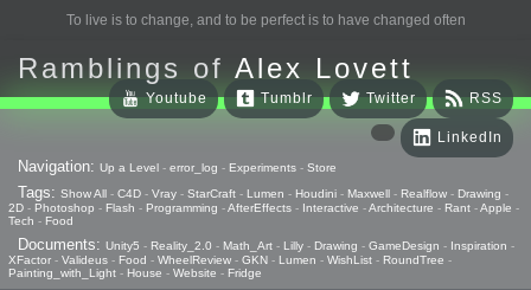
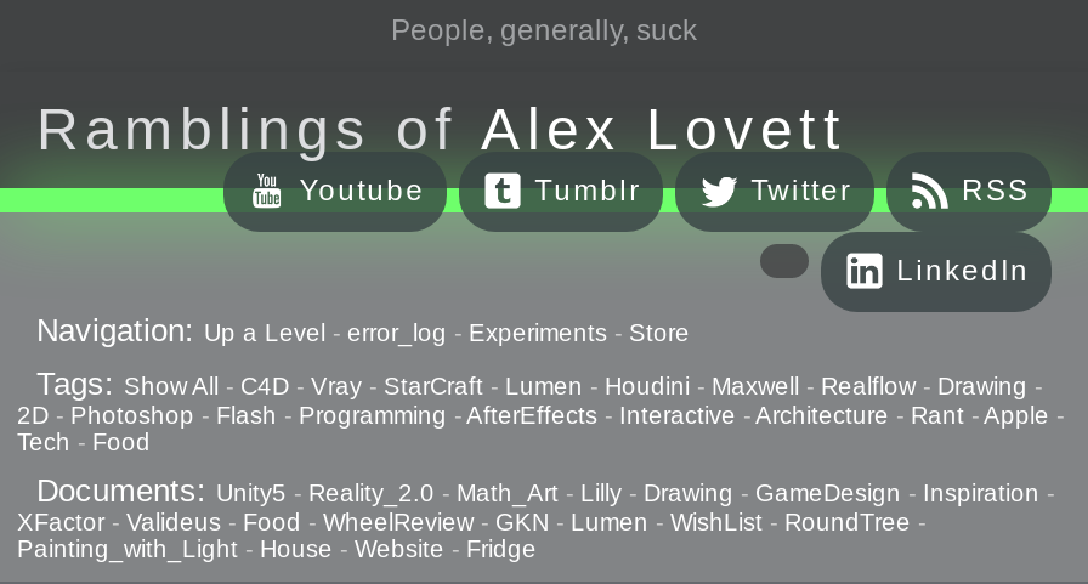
- To live is to change, and to be perfect is to have changed often
+ People, generally, suck
